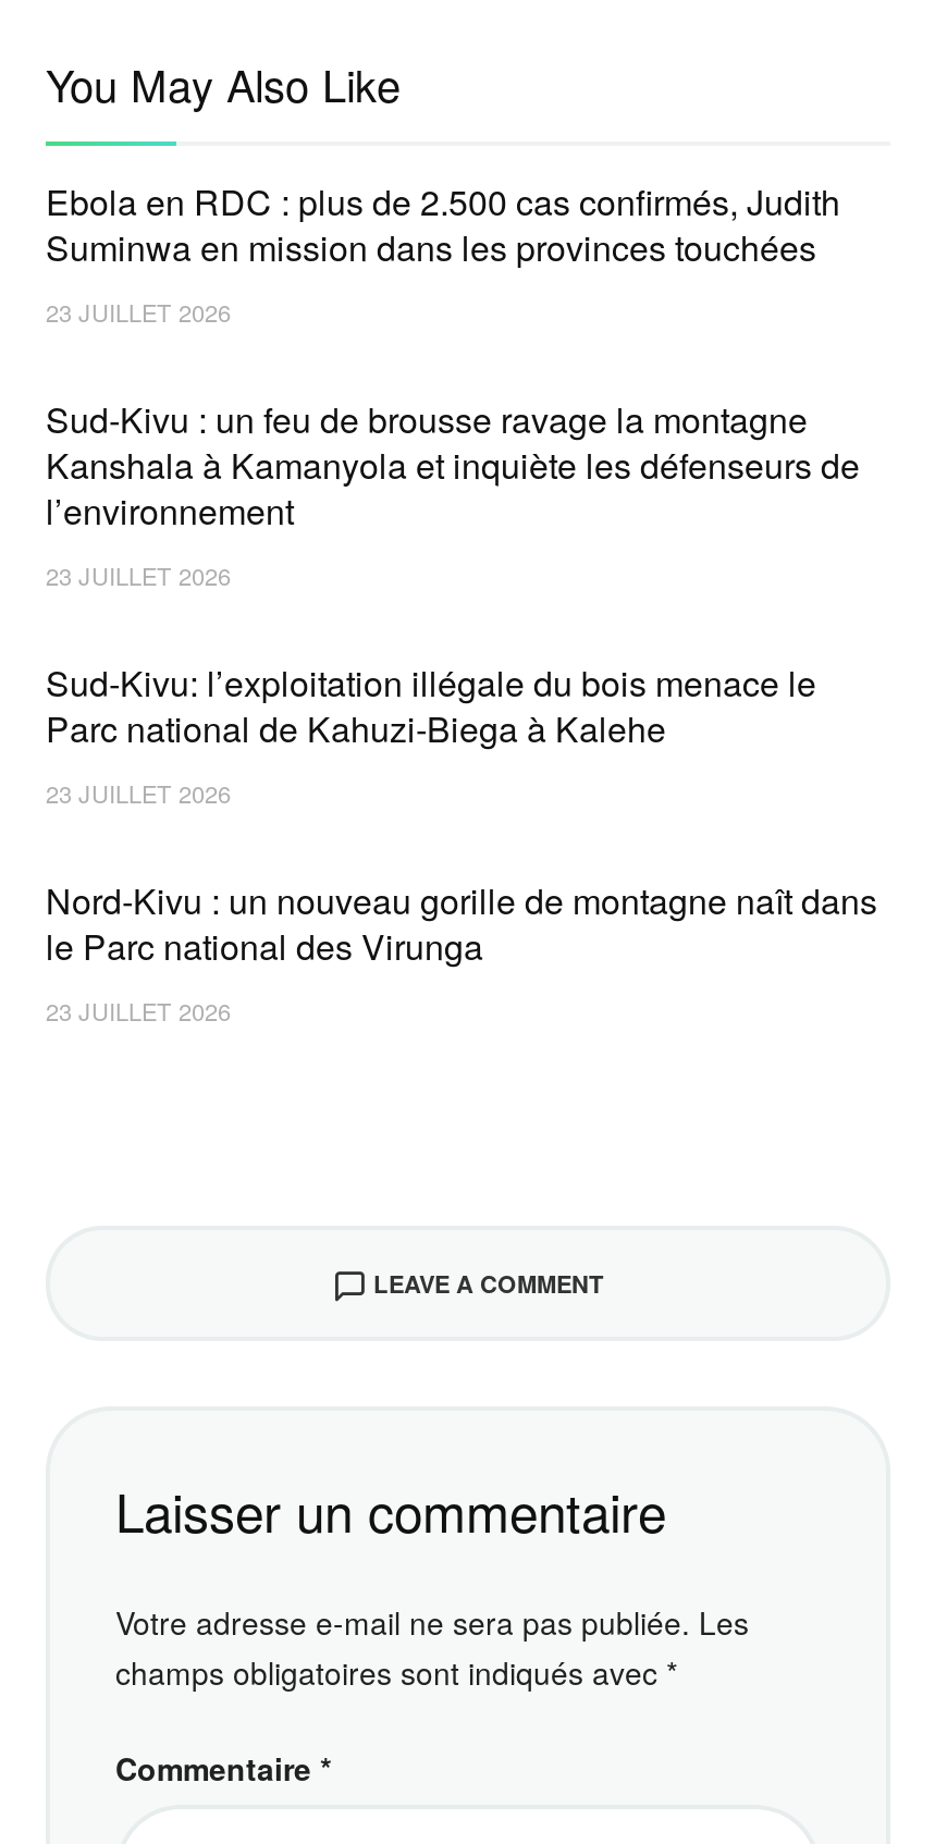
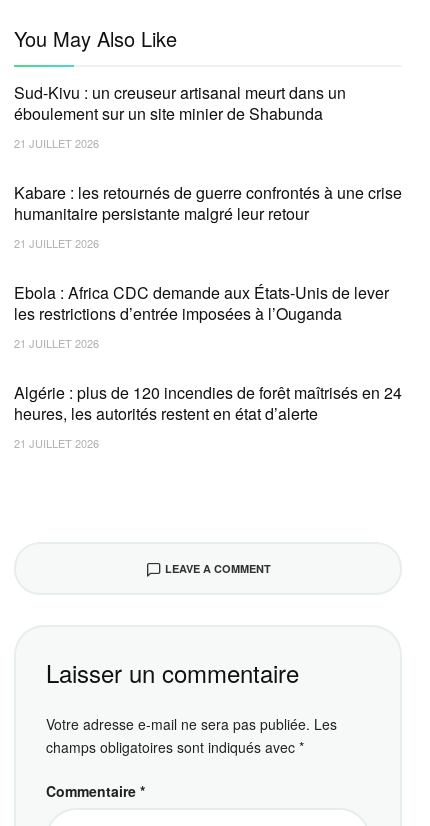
- Ebola en RDC : plus de 2.500 cas confirmés, Judith
- Suminwa en mission dans les provinces touchées
- 23 JUILLET 2026
+ Sud-Kivu : un creuseur artisanal meurt dans un
+ éboulement sur un site minier de Shabunda
+ 21 JUILLET 2026

- Sud-Kivu : un feu de brousse ravage la montagne
- Kanshala à Kamanyola et inquiète les défenseurs de
- l’environnement
- 23 JUILLET 2026
+ Kabare : les retournés de guerre confrontés à une crise
+ humanitaire persistante malgré leur retour
+ 21 JUILLET 2026

- Sud-Kivu: l’exploitation illégale du bois menace le
- Parc national de Kahuzi-Biega à Kalehe
- 23 JUILLET 2026
+ Ebola : Africa CDC demande aux États-Unis de lever
+ les restrictions d’entrée imposées à l’Ouganda
+ 21 JUILLET 2026

- Nord-Kivu : un nouveau gorille de montagne naît dans
- le Parc national des Virunga
- 23 JUILLET 2026
+ Algérie : plus de 120 incendies de forêt maîtrisés en 24
+ heures, les autorités restent en état d’alerte
+ 21 JUILLET 2026
